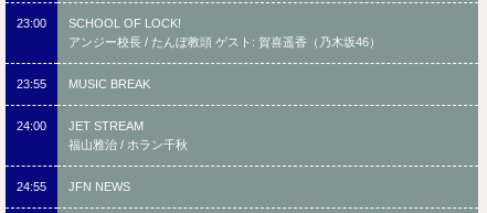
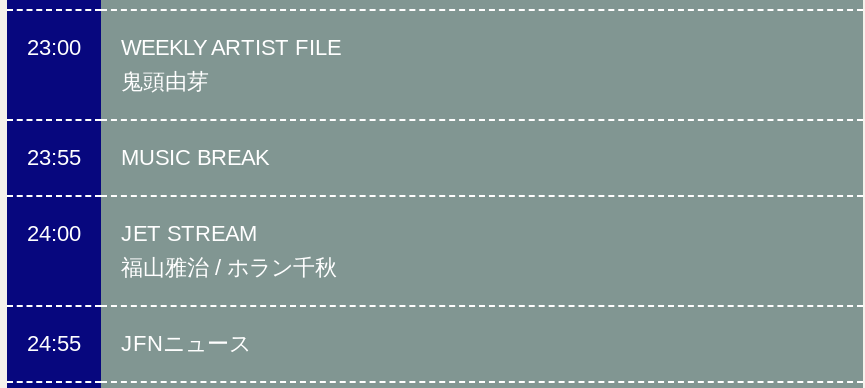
- SCHOOL OF LOCK!
- アンジー校長 / たんぼ教頭 ゲスト: 賀喜遥香（乃木坂46）
+ WEEKLY ARTIST FILE
+ 鬼頭由芽

- JFN NEWS
+ JFNニュース
